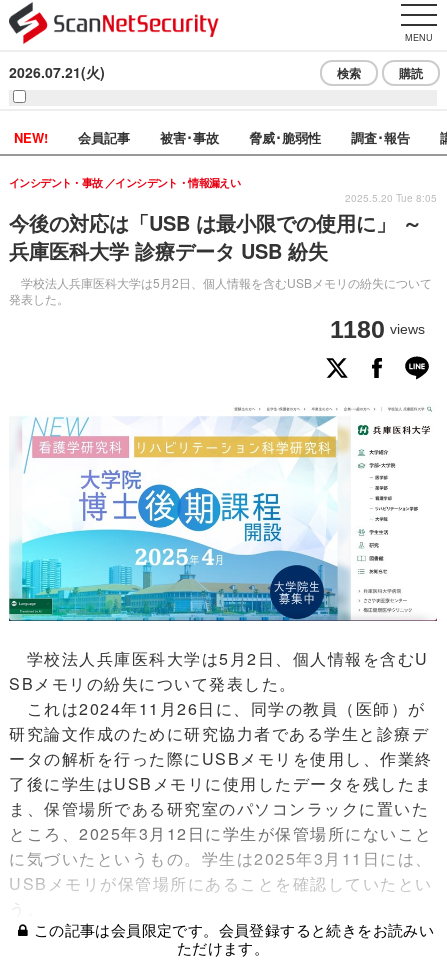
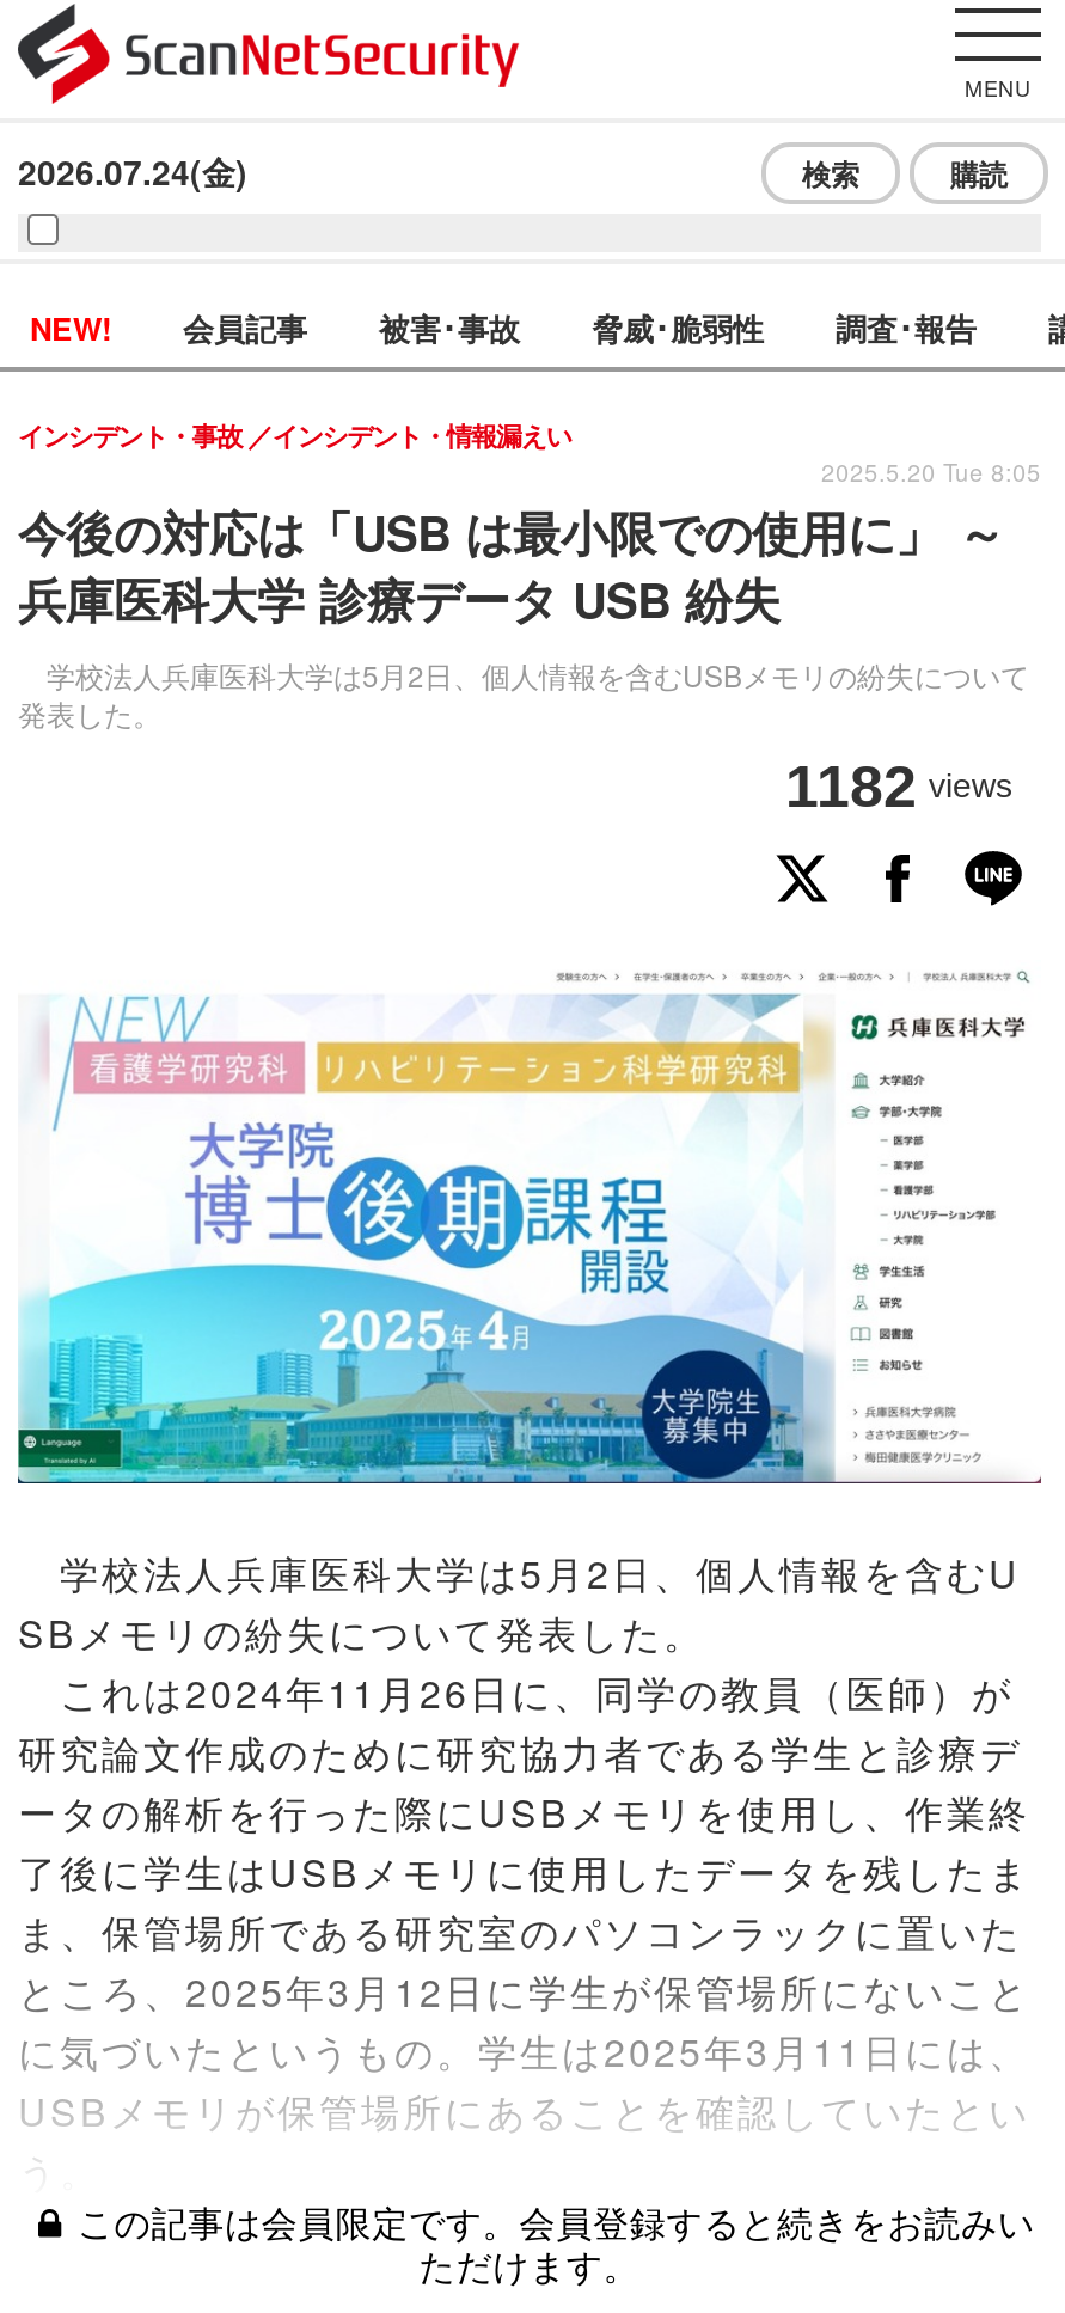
- 2026.07.21(火)
+ 2026.07.24(金)

- 1180 views
+ 1182 views
